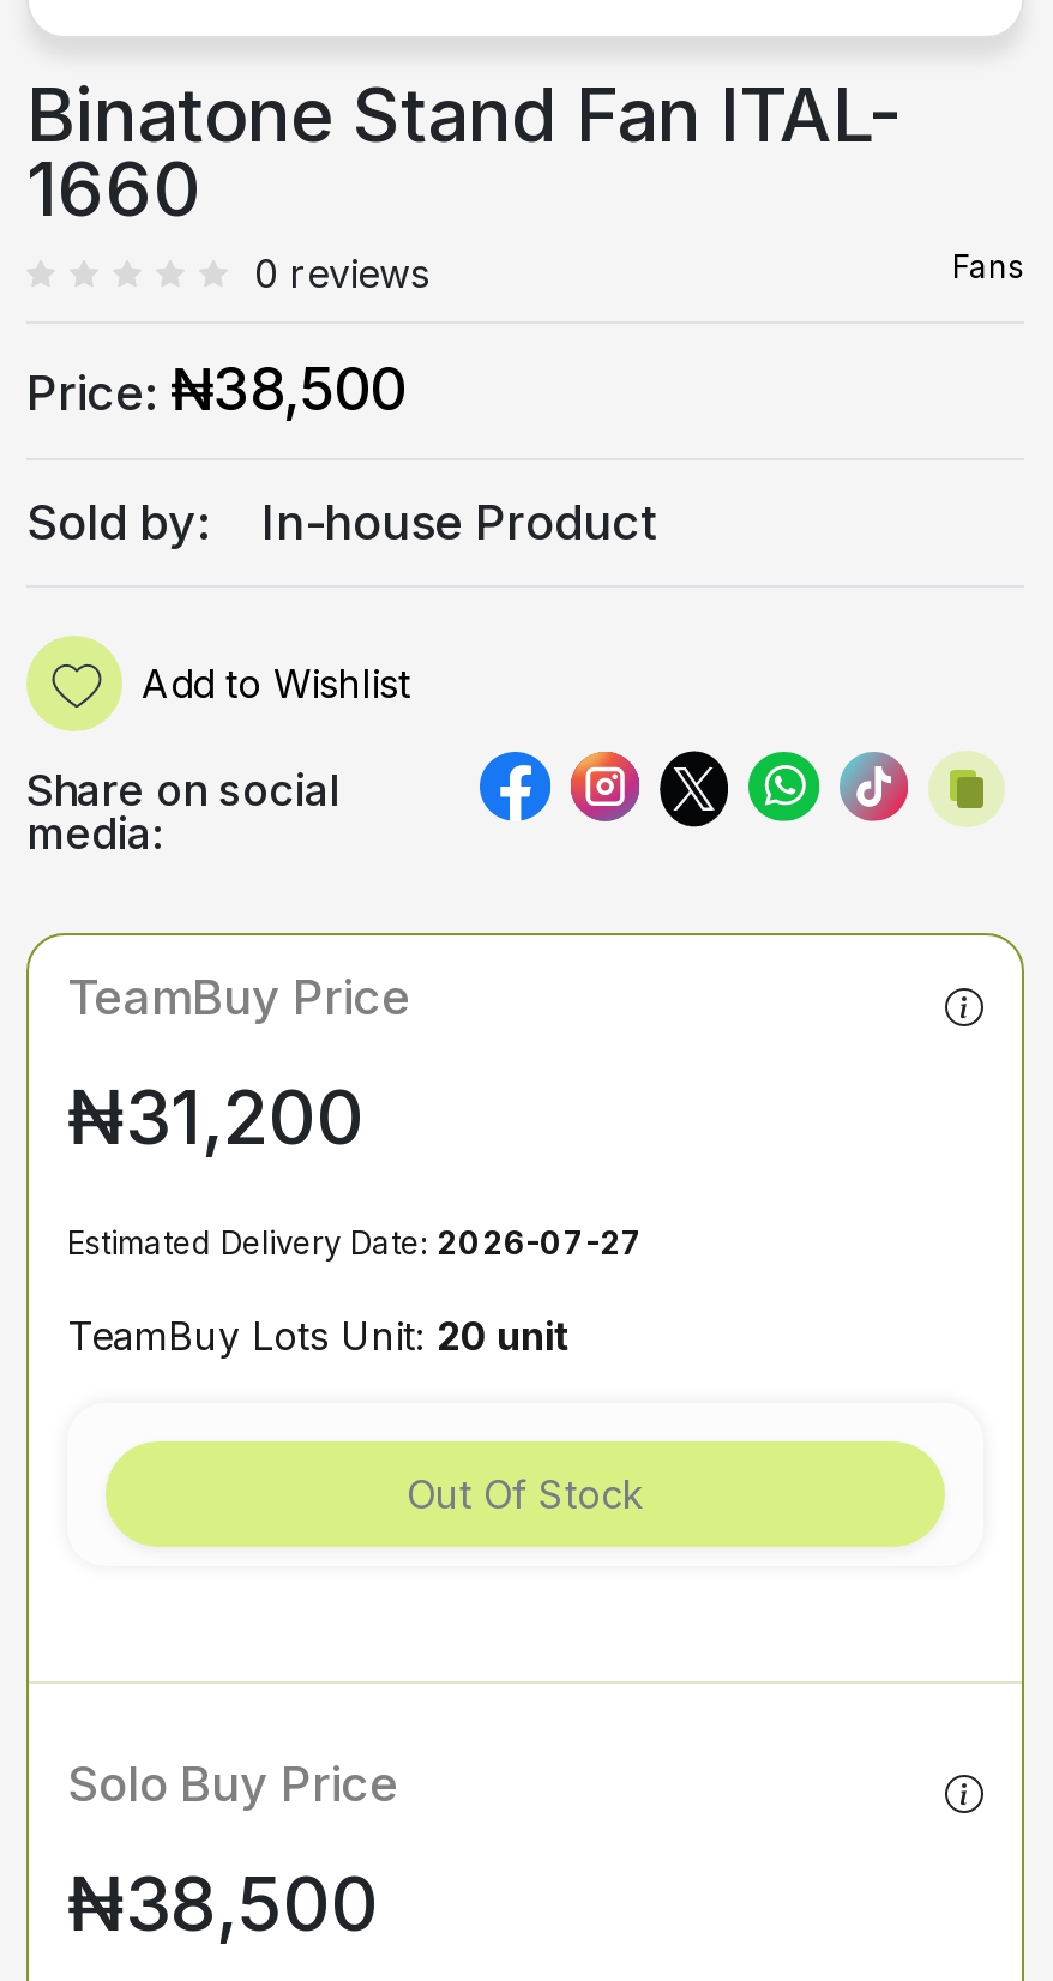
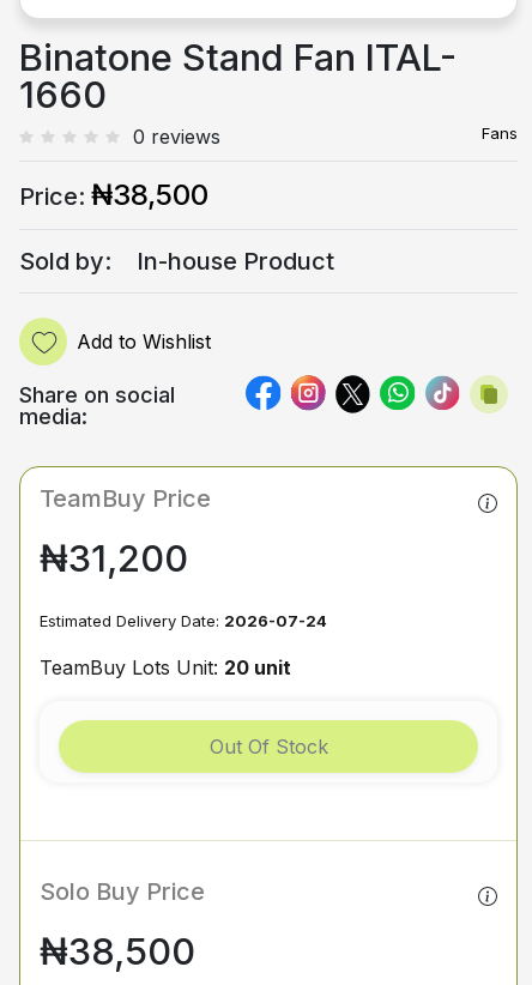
- Estimated Delivery Date: 2026-07-27
+ Estimated Delivery Date: 2026-07-24
